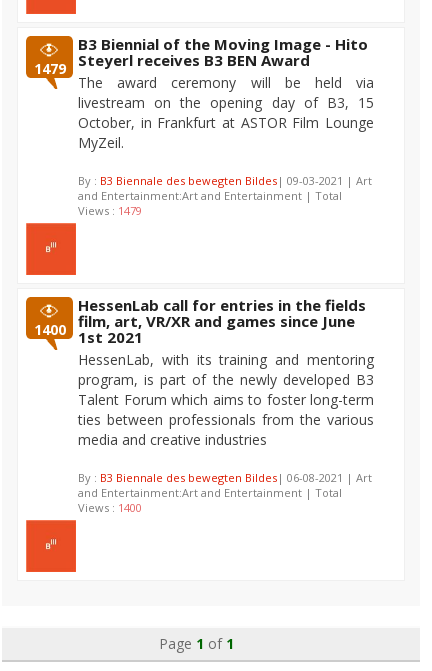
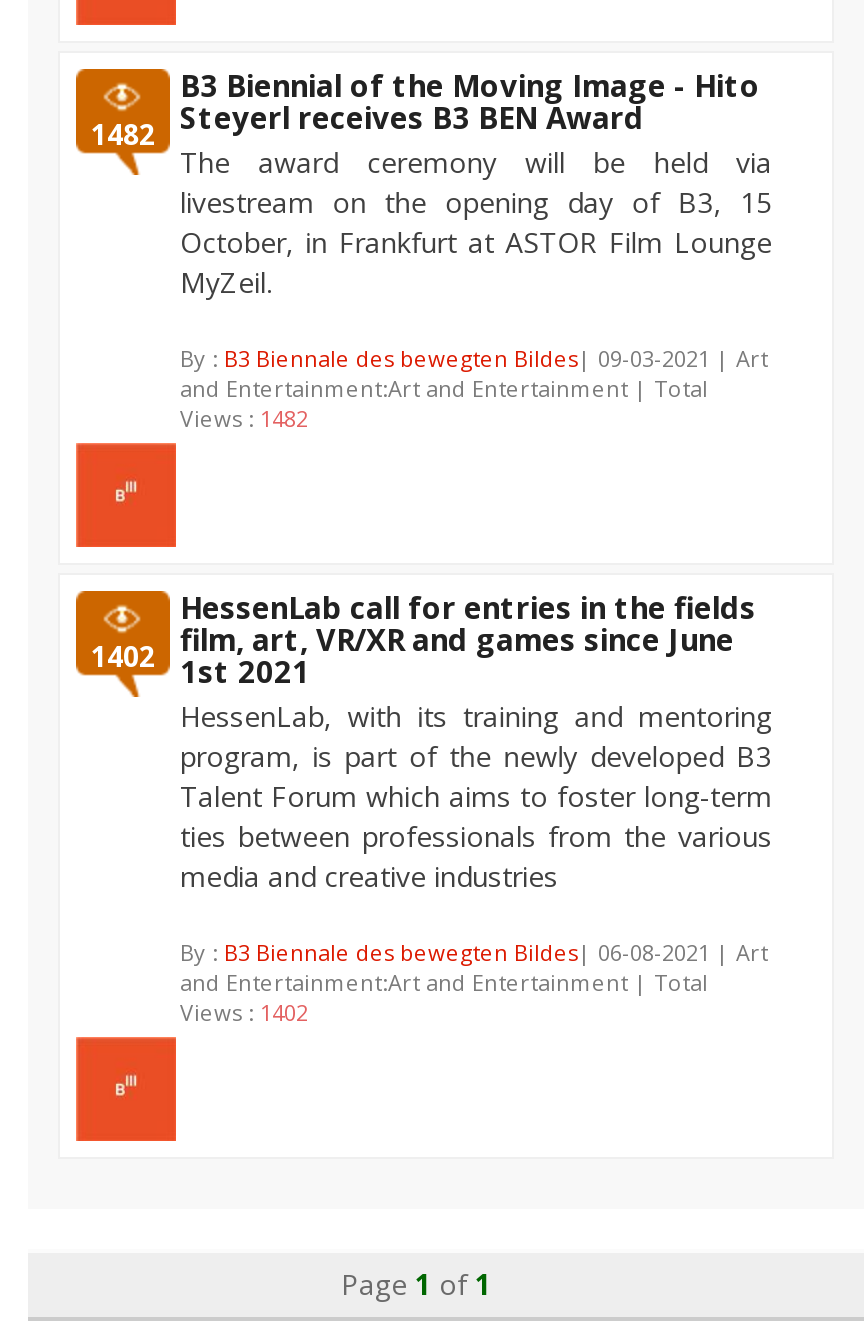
- 1479 Steyerl receives B3 BEN Award
+ 1482 Steyerl receives B3 BEN Award

- Views : 1479
+ Views : 1482

- 1400 film, art, VR/XR and games since June 1st 2021
+ 1402 film, art, VR/XR and games since June 1st 2021

- Views : 1400
+ Views : 1402
